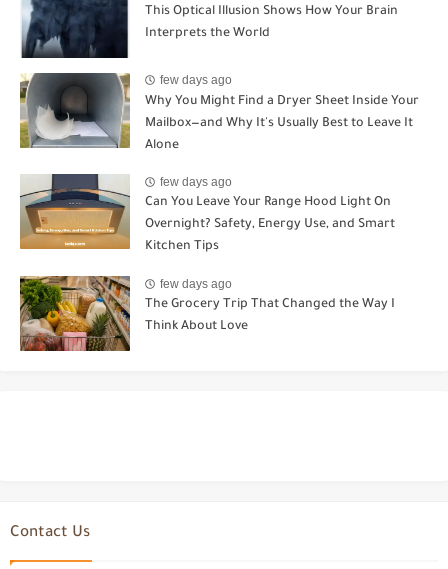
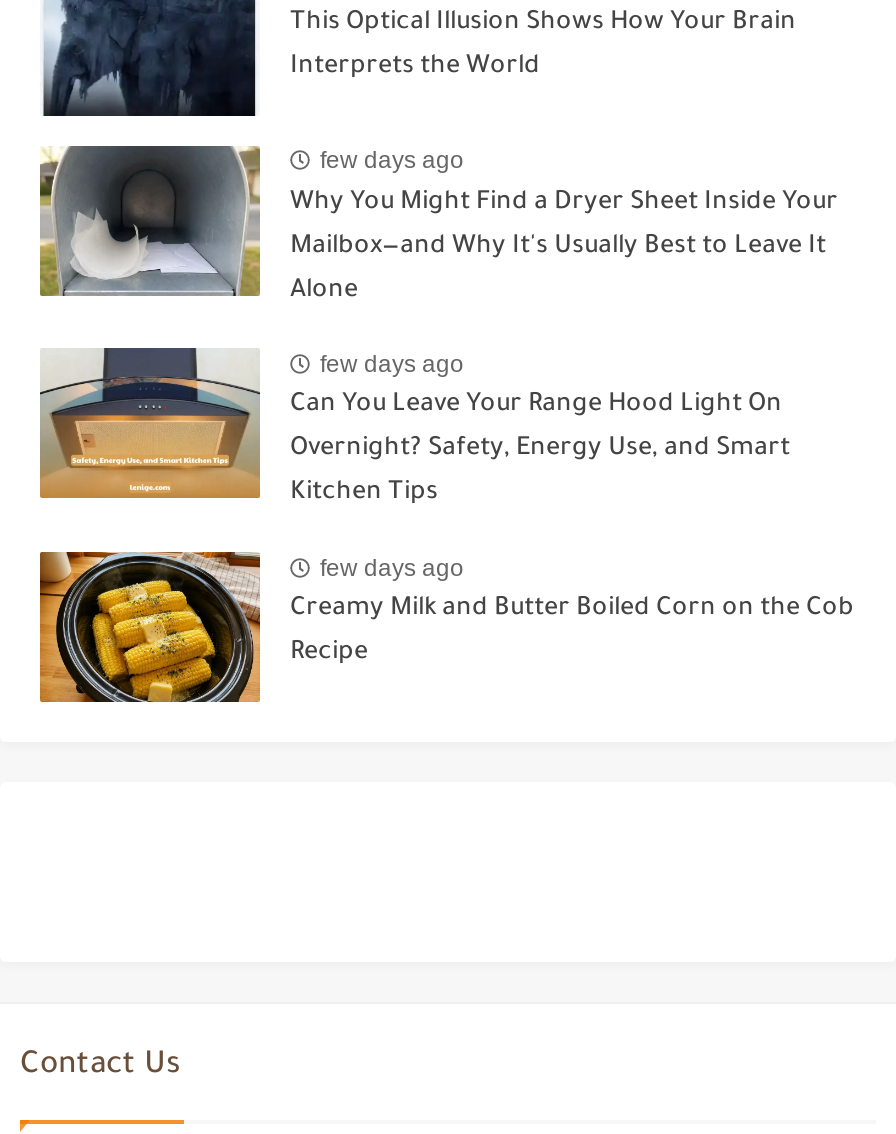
- [image]
- The Grocery Trip That Changed the Way I
+ [image]
+ Creamy Milk and Butter Boiled Corn on the Cob

- Think About Love
+ Recipe
